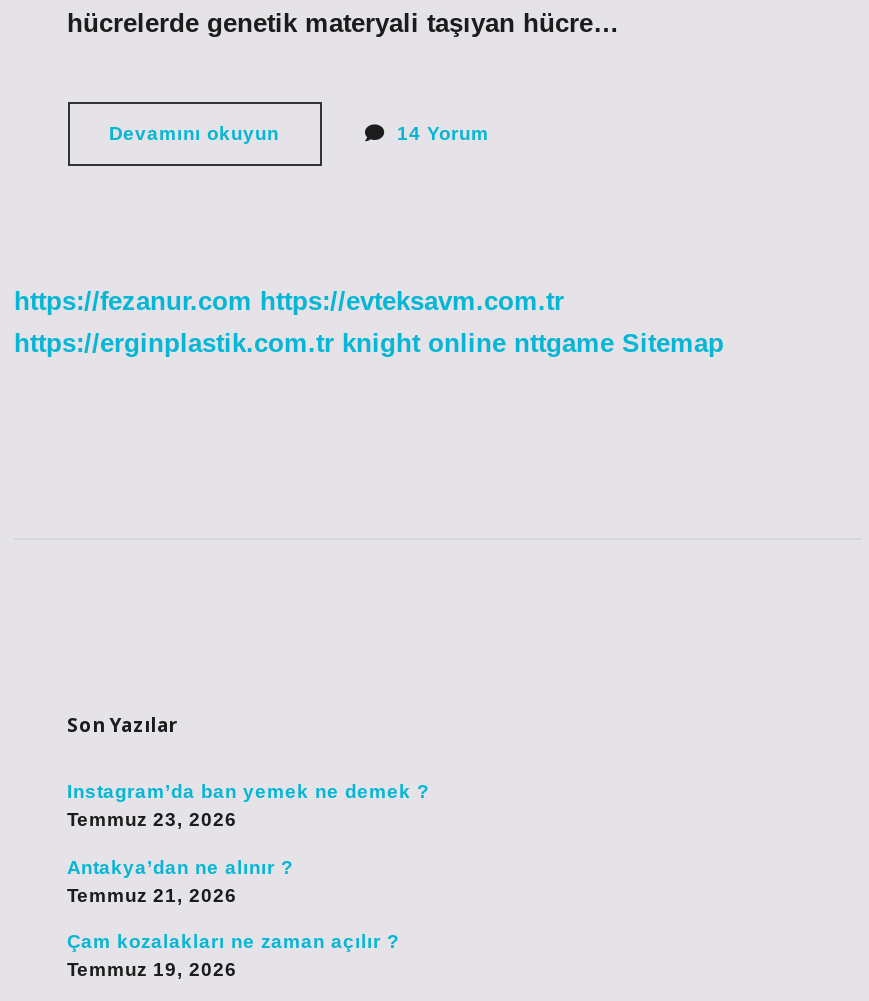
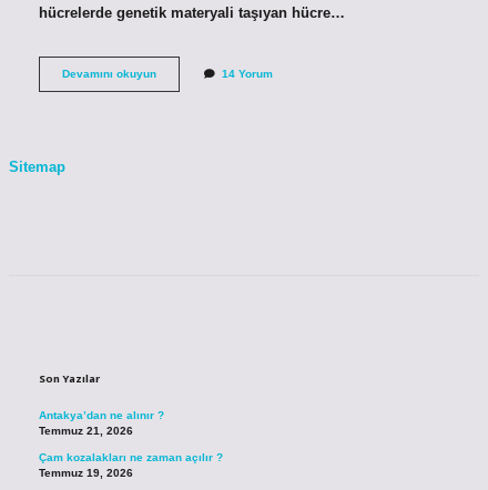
- https://fezanur.com https://evteksavm.com.tr
- https://erginplastik.com.tr knight online nttgame Sitemap
+ Sitemap

- Instagram’da ban yemek ne demek ?
- Temmuz 23, 2026
